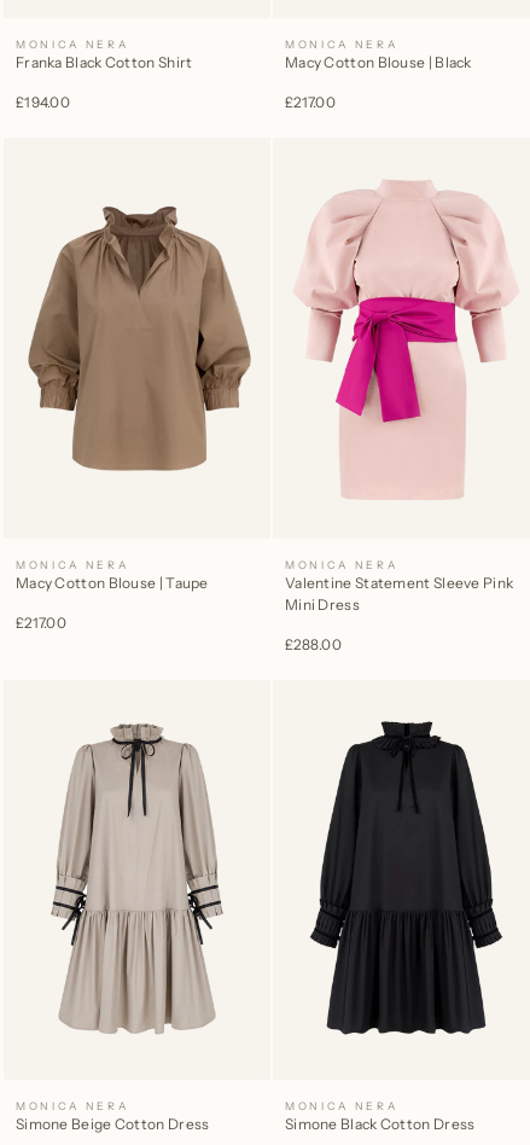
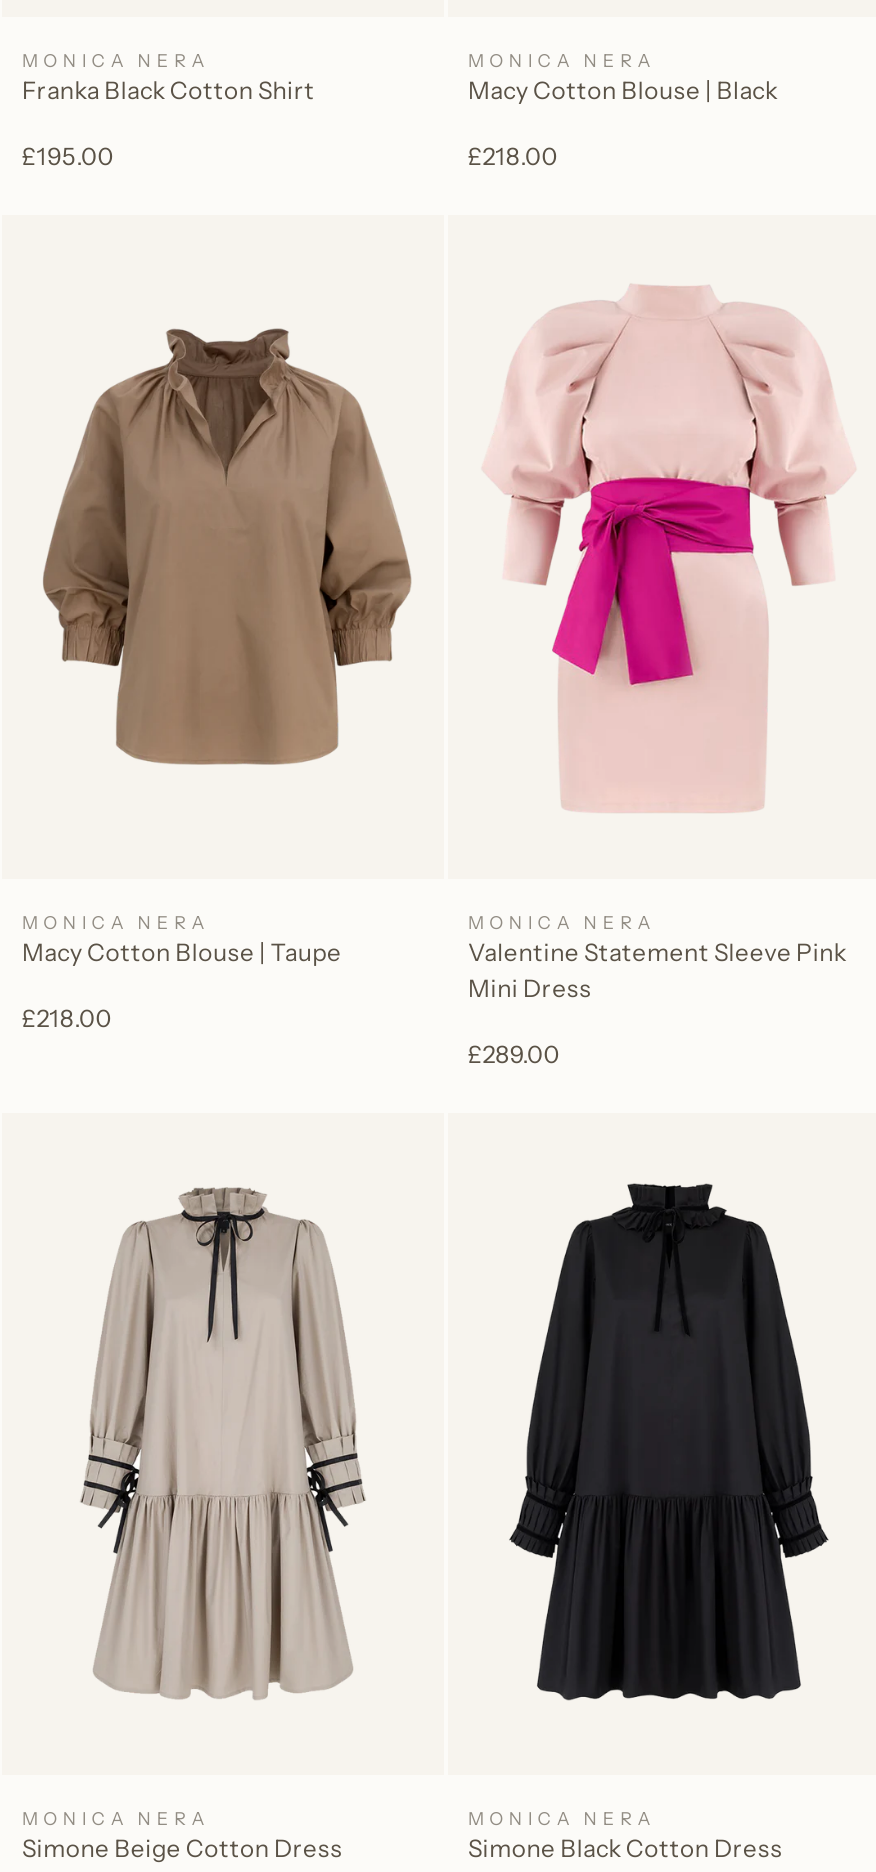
- £194.00
+ £195.00

- £217.00
+ £218.00

- £217.00
+ £218.00

- £288.00
+ £289.00
